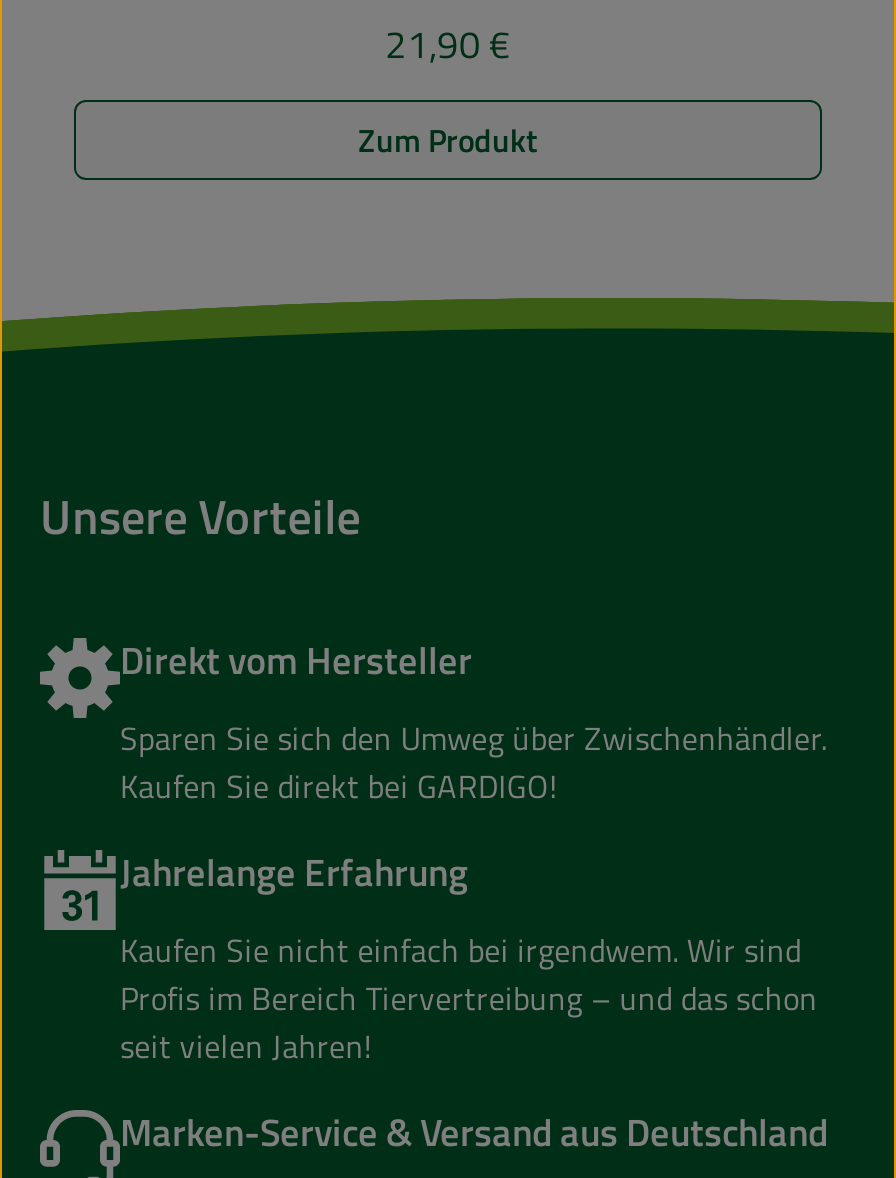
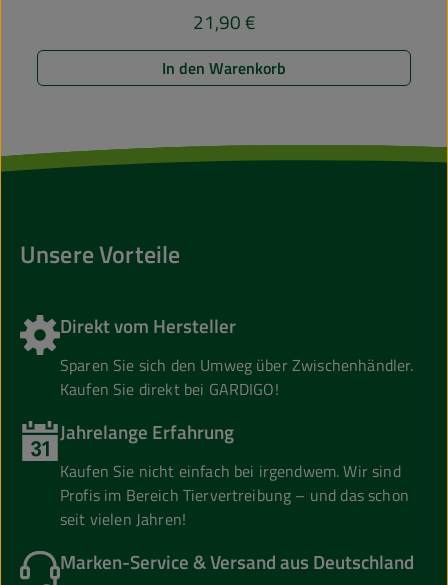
- Zum Produkt
+ In den Warenkorb
